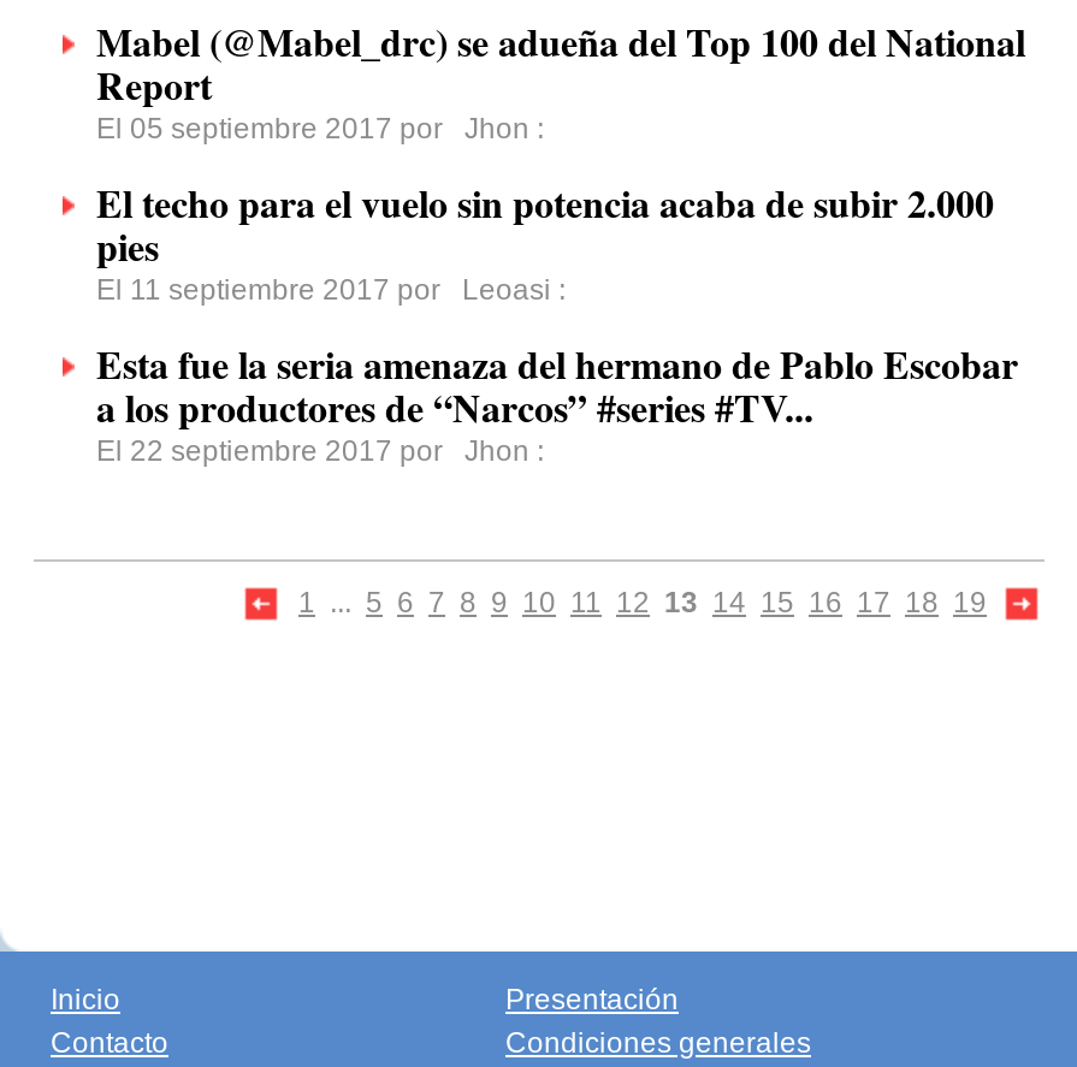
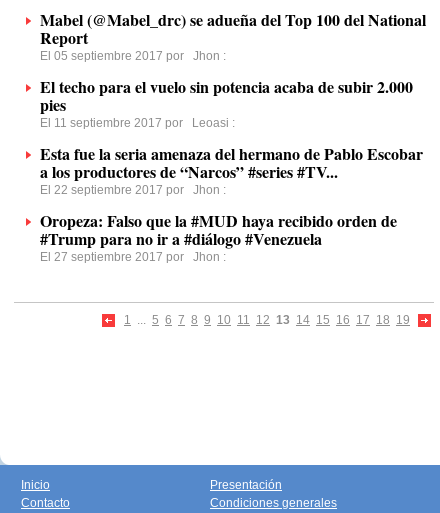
+ Oropeza: Falso que la #MUD haya recibido orden de
+ #Trump para no ir a #diálogo #Venezuela
+ El 27 septiembre 2017 por Jhon:
